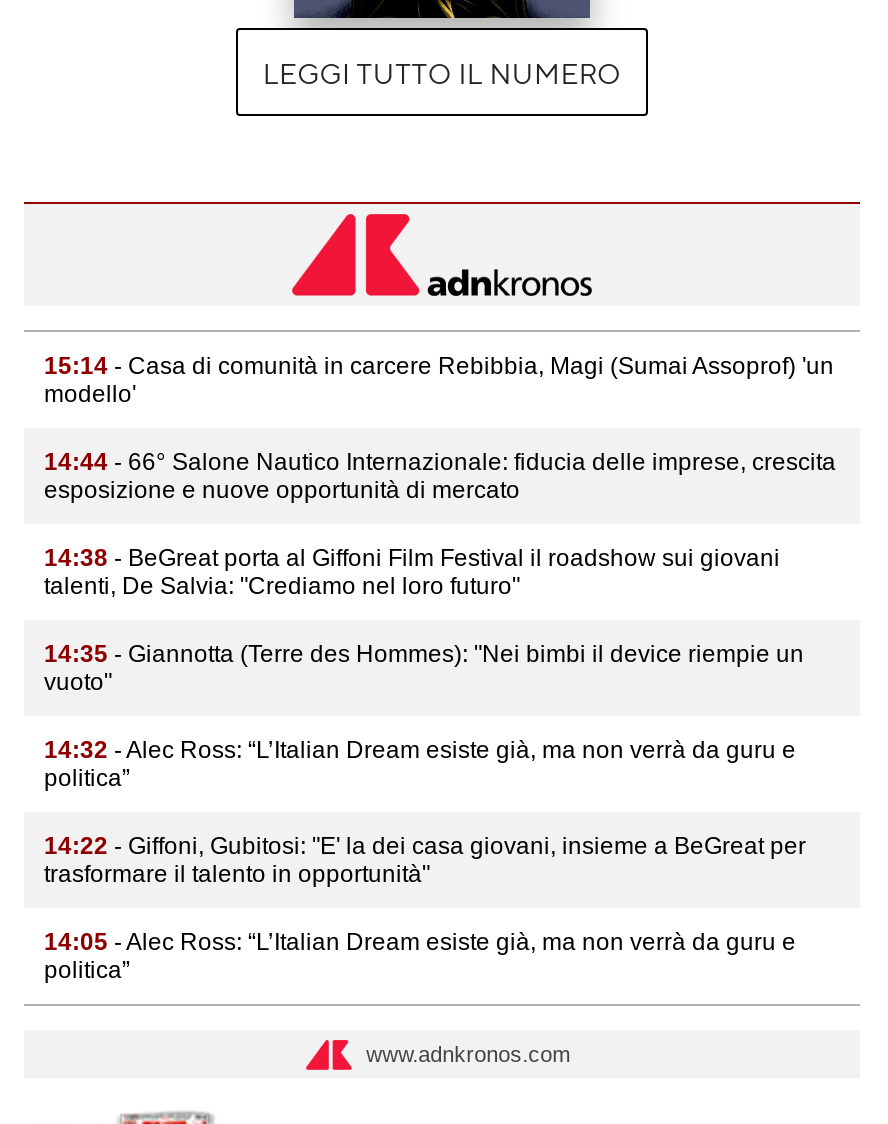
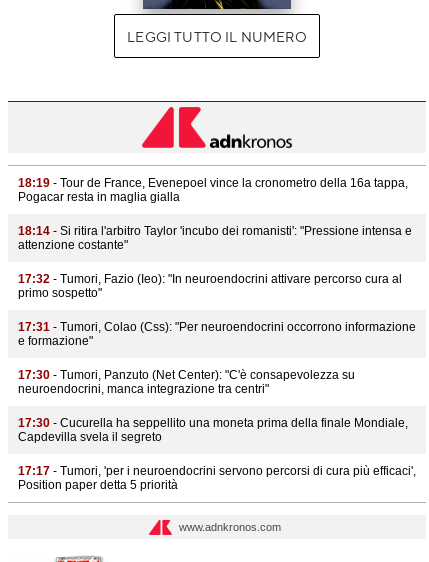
- 15:14 - Casa di comunità in carcere Rebibbia, Magi (Sumai Assoprof) 'un
- modello'
+ 18:19 - Tour de France, Evenepoel vince la cronometro della 16a tappa,
+ Pogacar resta in maglia gialla

- 14:44 - 66° Salone Nautico Internazionale: fiducia delle imprese, crescita
- esposizione e nuove opportunità di mercato
+ 18:14 - Si ritira l'arbitro Taylor 'incubo dei romanisti': "Pressione intensa e
+ attenzione costante"

- 14:38 - BeGreat porta al Giffoni Film Festival il roadshow sui giovani
- talenti, De Salvia: "Crediamo nel loro futuro"
+ 17:32 - Tumori, Fazio (Ieo): "In neuroendocrini attivare percorso cura al
+ primo sospetto"

- 14:35 - Giannotta (Terre des Hommes): "Nei bimbi il device riempie un
- vuoto"
+ 17:31 - Tumori, Colao (Css): "Per neuroendocrini occorrono informazione
+ e formazione"

- 14:32 - Alec Ross: “L’Italian Dream esiste già, ma non verrà da guru e
- politica”
+ 17:30 - Tumori, Panzuto (Net Center): "C'è consapevolezza su
+ neuroendocrini, manca integrazione tra centri"

- 14:22 - Giffoni, Gubitosi: "E' la dei casa giovani, insieme a BeGreat per
- trasformare il talento in opportunità"
+ 17:30 - Cucurella ha seppellito una moneta prima della finale Mondiale,
+ Capdevilla svela il segreto

- 14:05 - Alec Ross: “L’Italian Dream esiste già, ma non verrà da guru e
- politica”
+ 17:17 - Tumori, 'per i neuroendocrini servono percorsi di cura più efficaci',
+ Position paper detta 5 priorità
